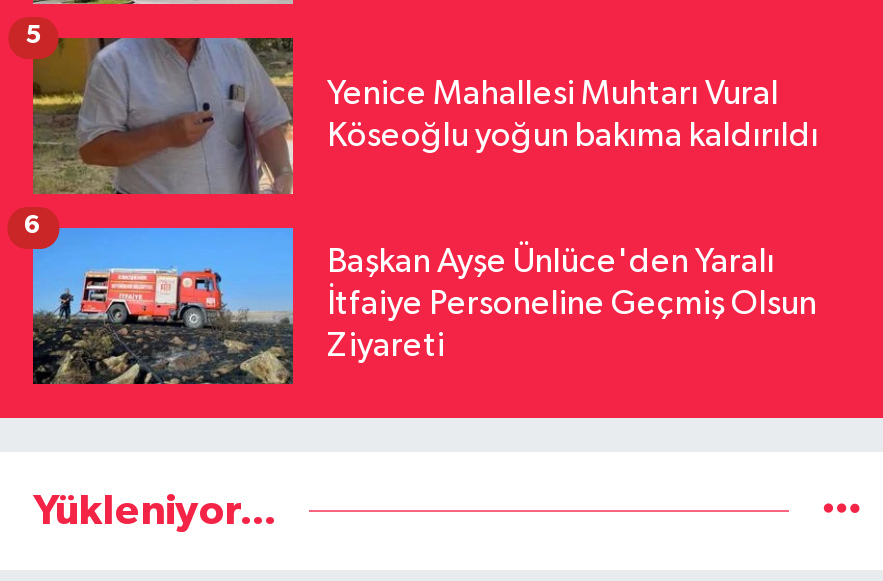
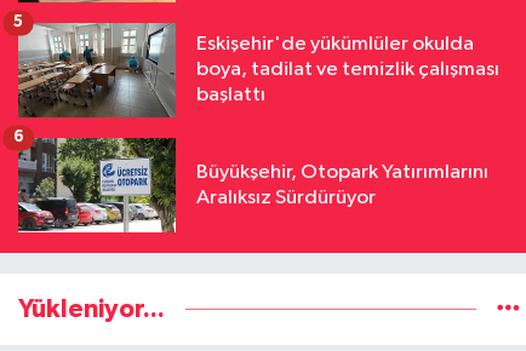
- [image]
- Yenice Mahallesi Muhtarı Vural
- Köseoğlu yoğun bakıma kaldırıldı
+ [image]
+ Eskişehir'de yükümlüler okulda
+ boya, tadilat ve temizlik çalışması
+ başlattı

- [image]
- Başkan Ayşe Ünlüce'den Yaralı
- İtfaiye Personeline Geçmiş Olsun
- Ziyareti
+ [image]
+ Büyükşehir, Otopark Yatırımlarını
+ Aralıksız Sürdürüyor
